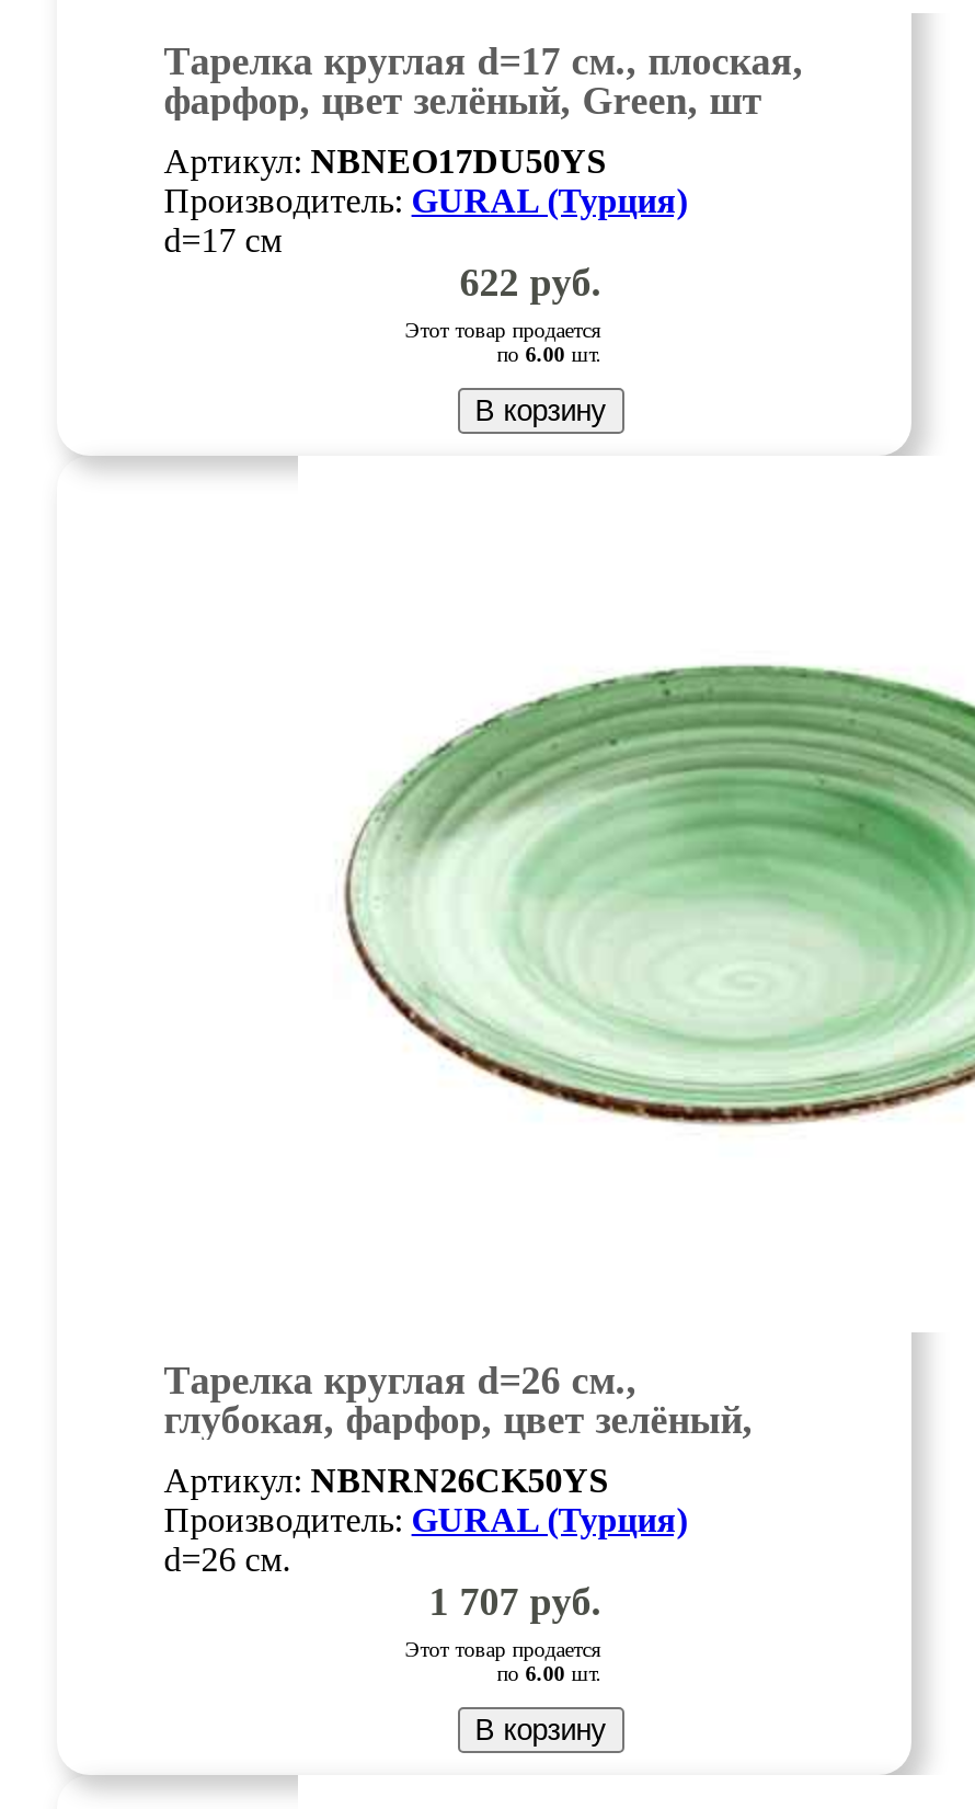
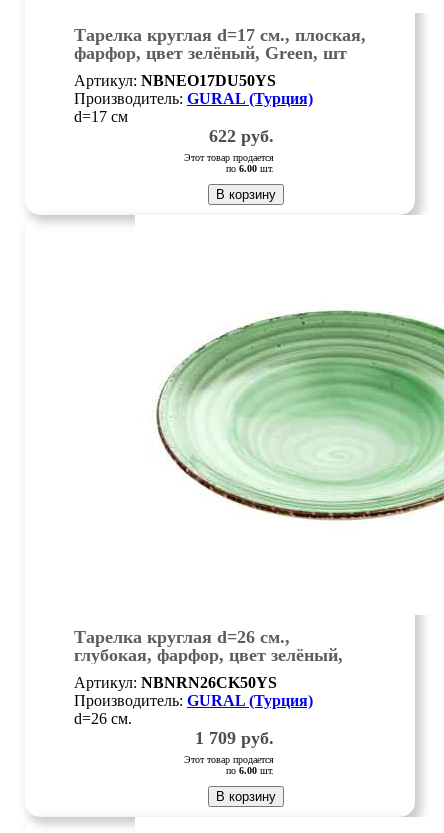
- 1 707 руб.
+ 1 709 руб.
